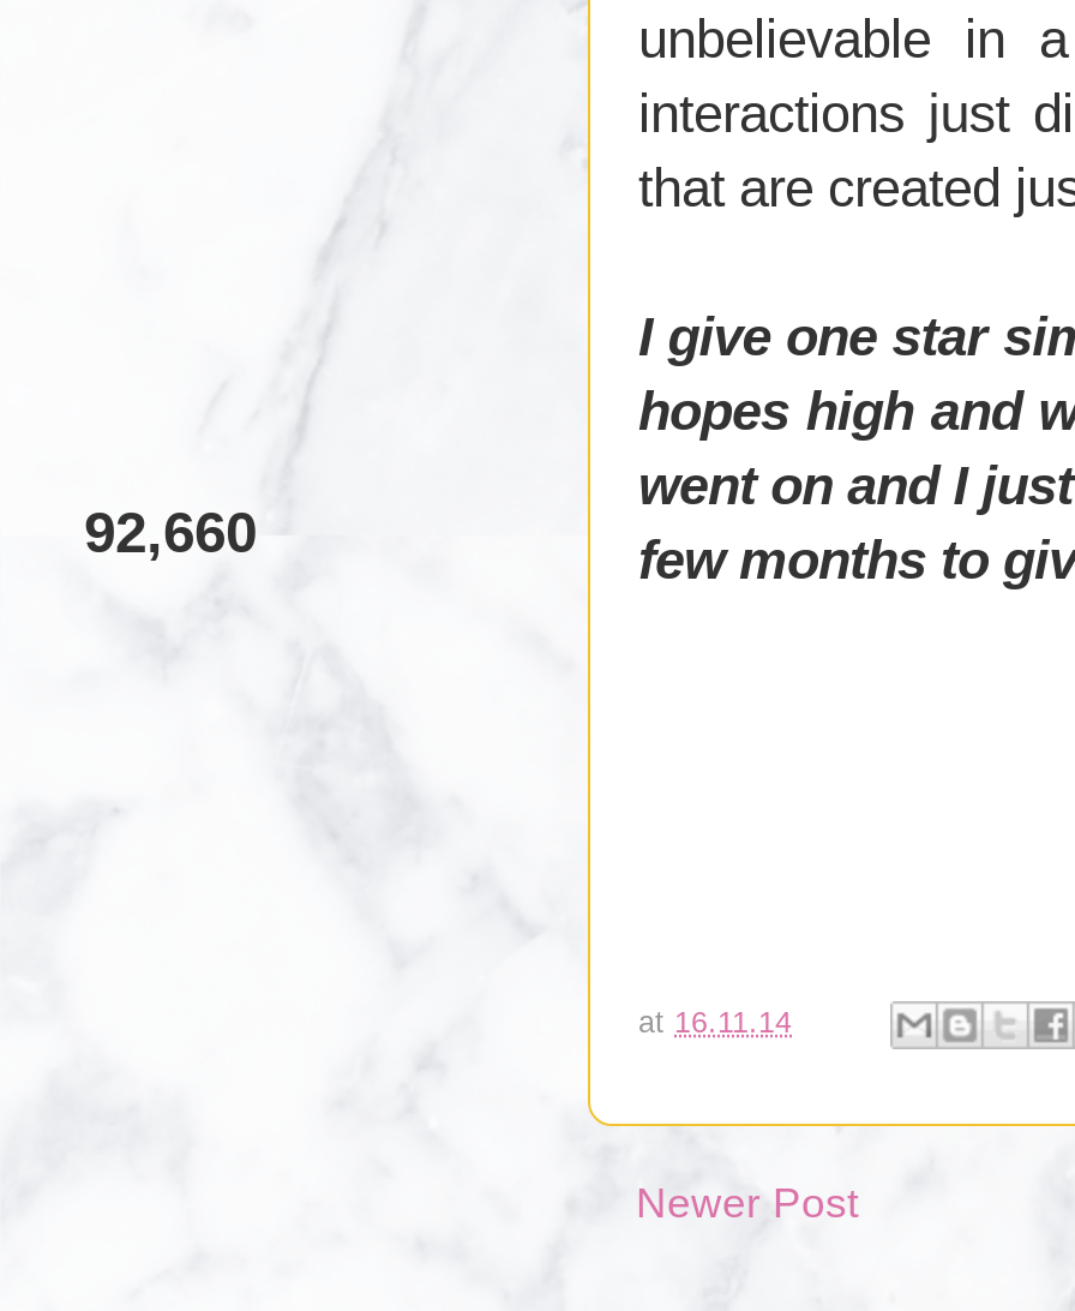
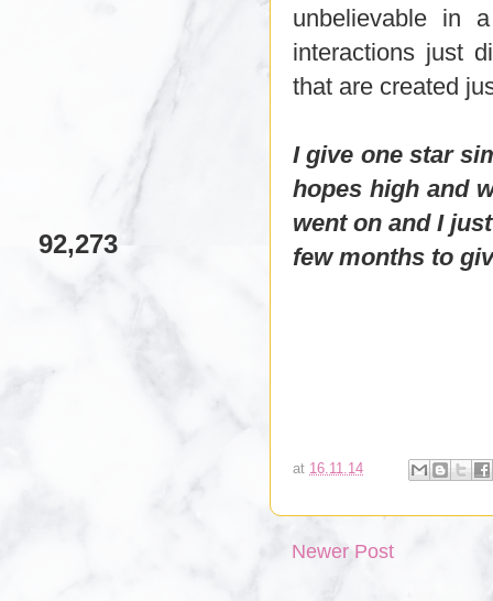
- 92,660
+ 92,273
